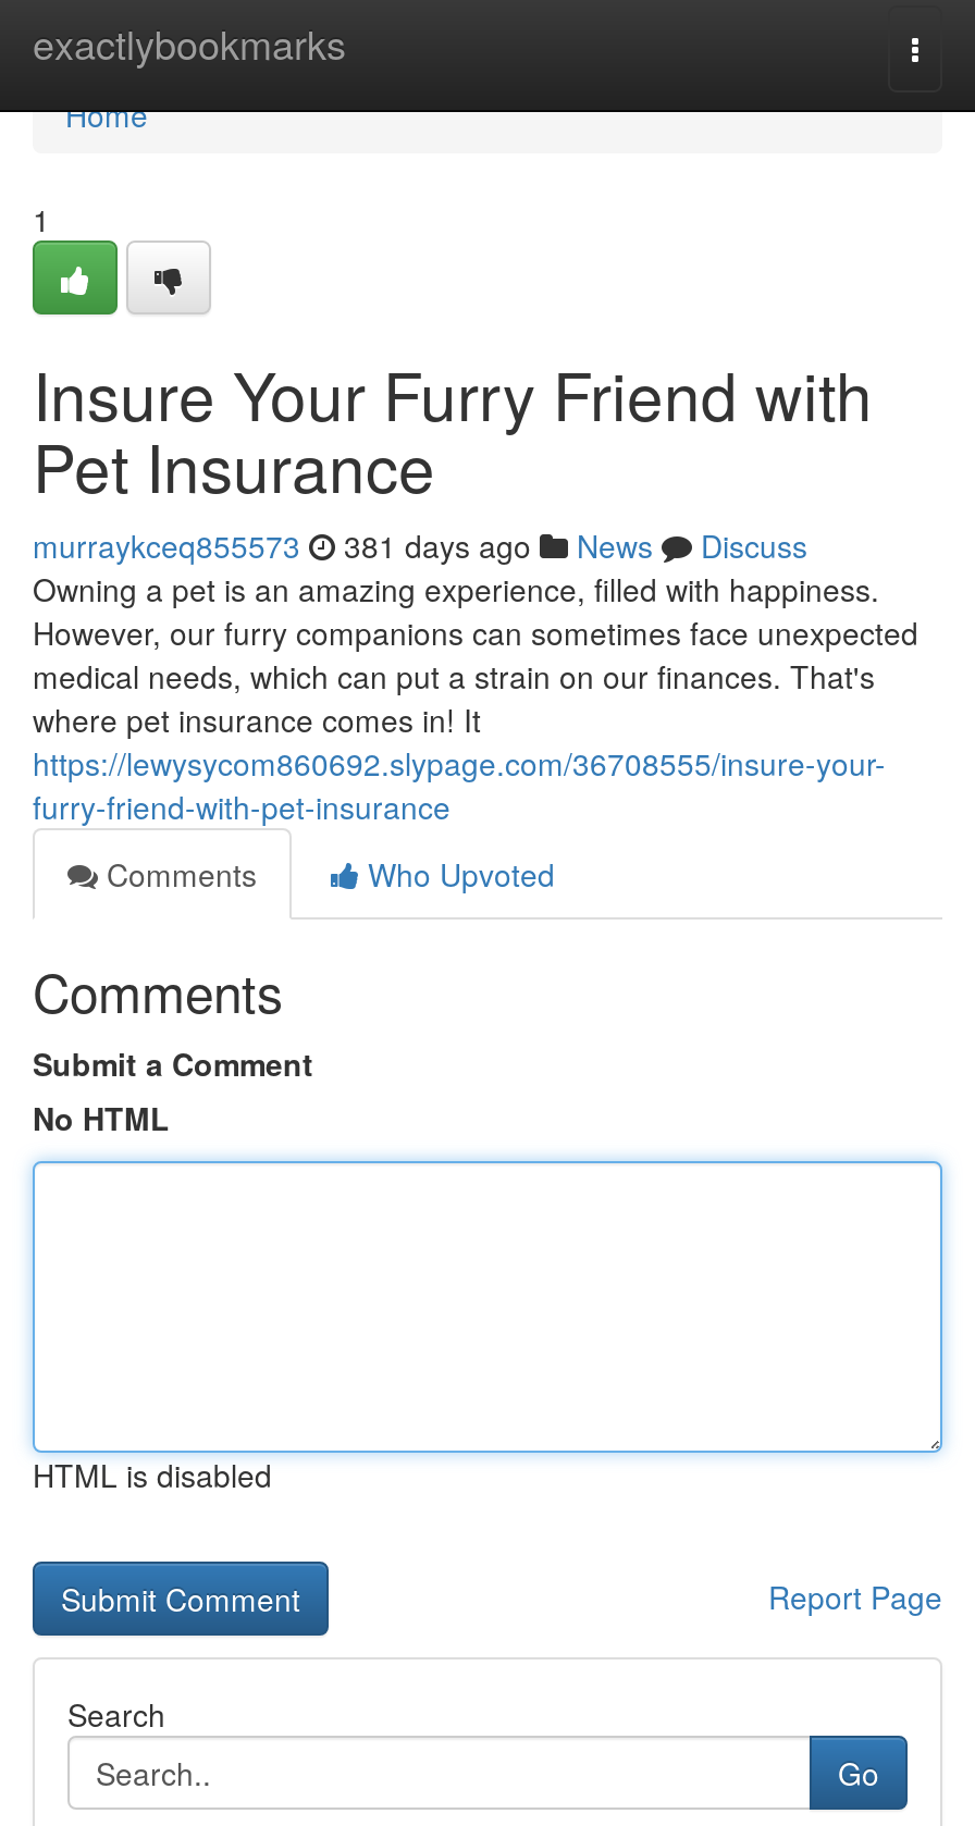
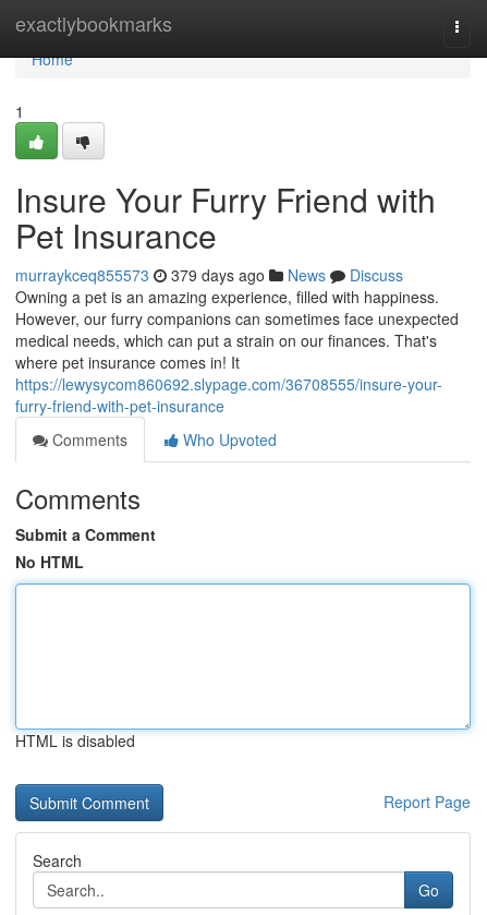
- murraykceq855573 381 days ago News Discuss
+ murraykceq855573 379 days ago News Discuss
